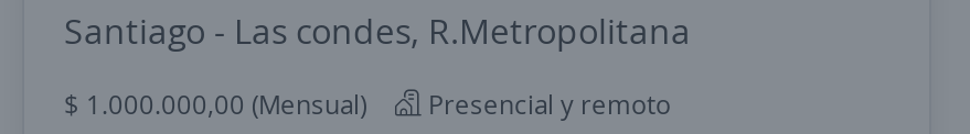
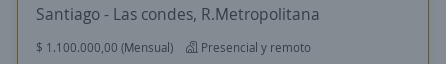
- $ 1.000.000,00 (Mensual) Presencial y remoto
+ $ 1.100.000,00 (Mensual) Presencial y remoto
